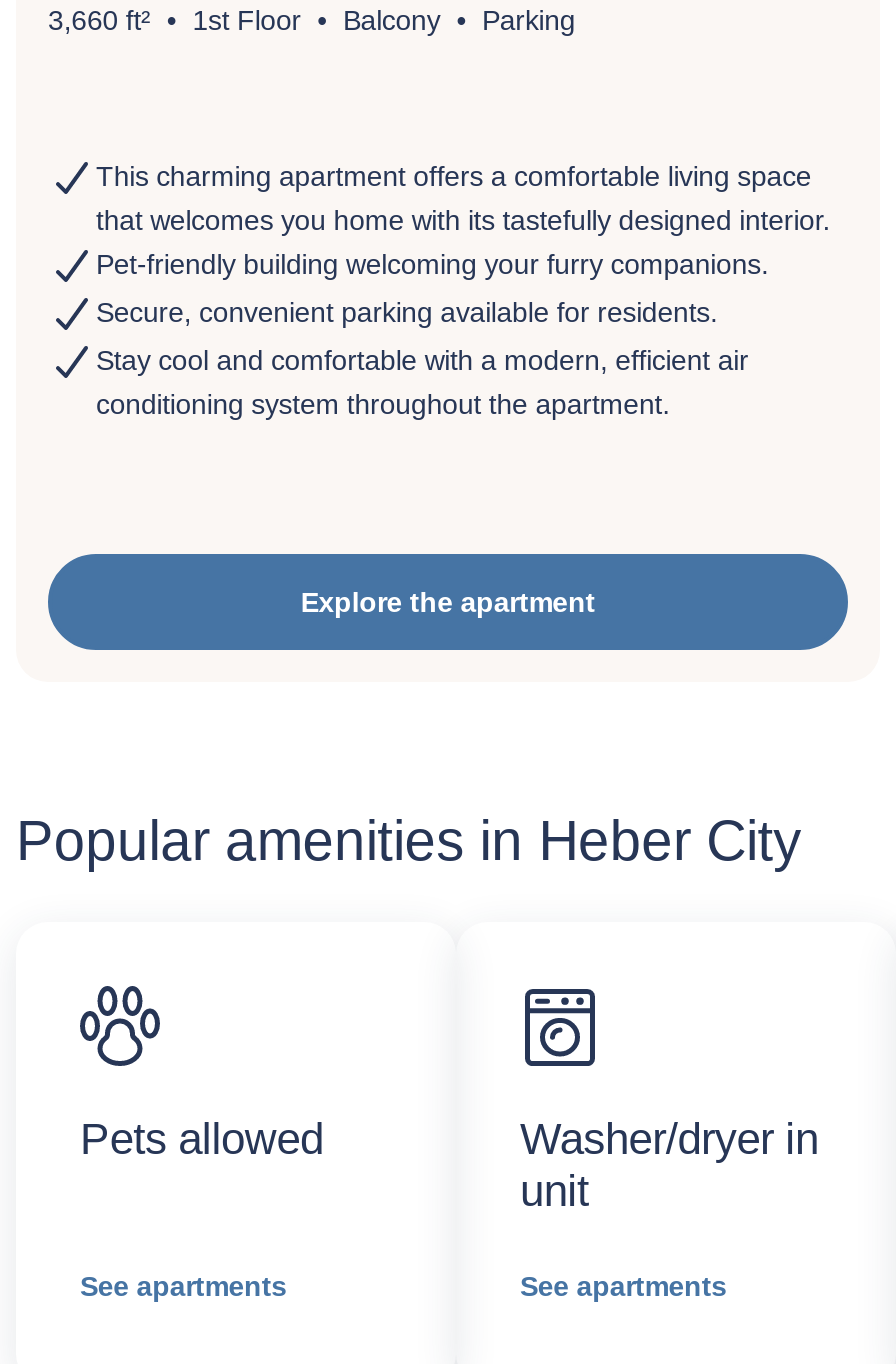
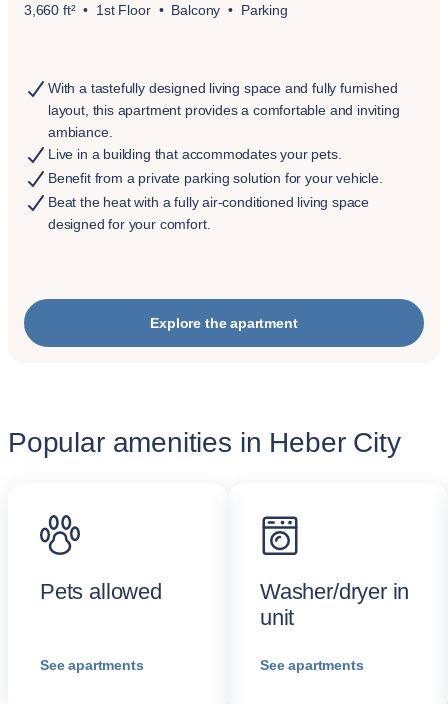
- This charming apartment offers a comfortable living space
- that welcomes you home with its tastefully designed interior.
- Pet-friendly building welcoming your furry companions.
+ With a tastefully designed living space and fully furnished
+ layout, this apartment provides a comfortable and inviting
+ ambiance.
+ Live in a building that accommodates your pets.

- Secure, convenient parking available for residents.
+ Benefit from a private parking solution for your vehicle.

- Stay cool and comfortable with a modern, efficient air
- conditioning system throughout the apartment.
+ Beat the heat with a fully air-conditioned living space
+ designed for your comfort.
